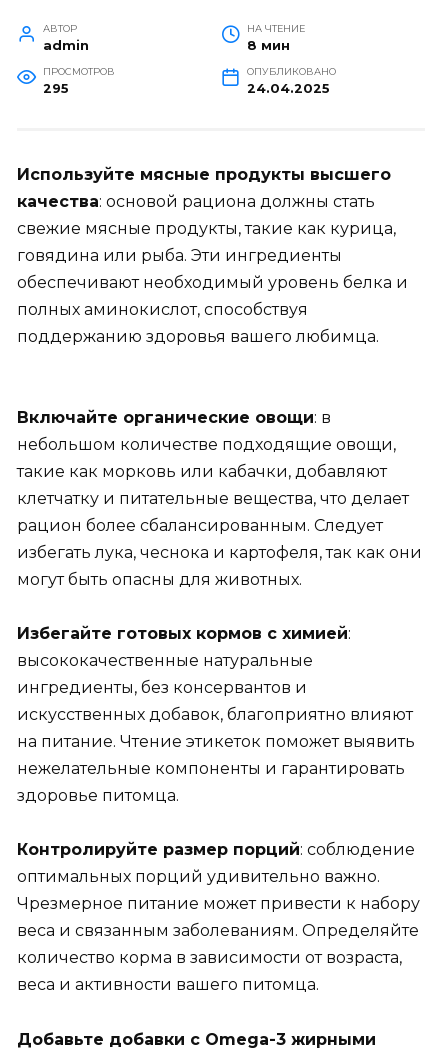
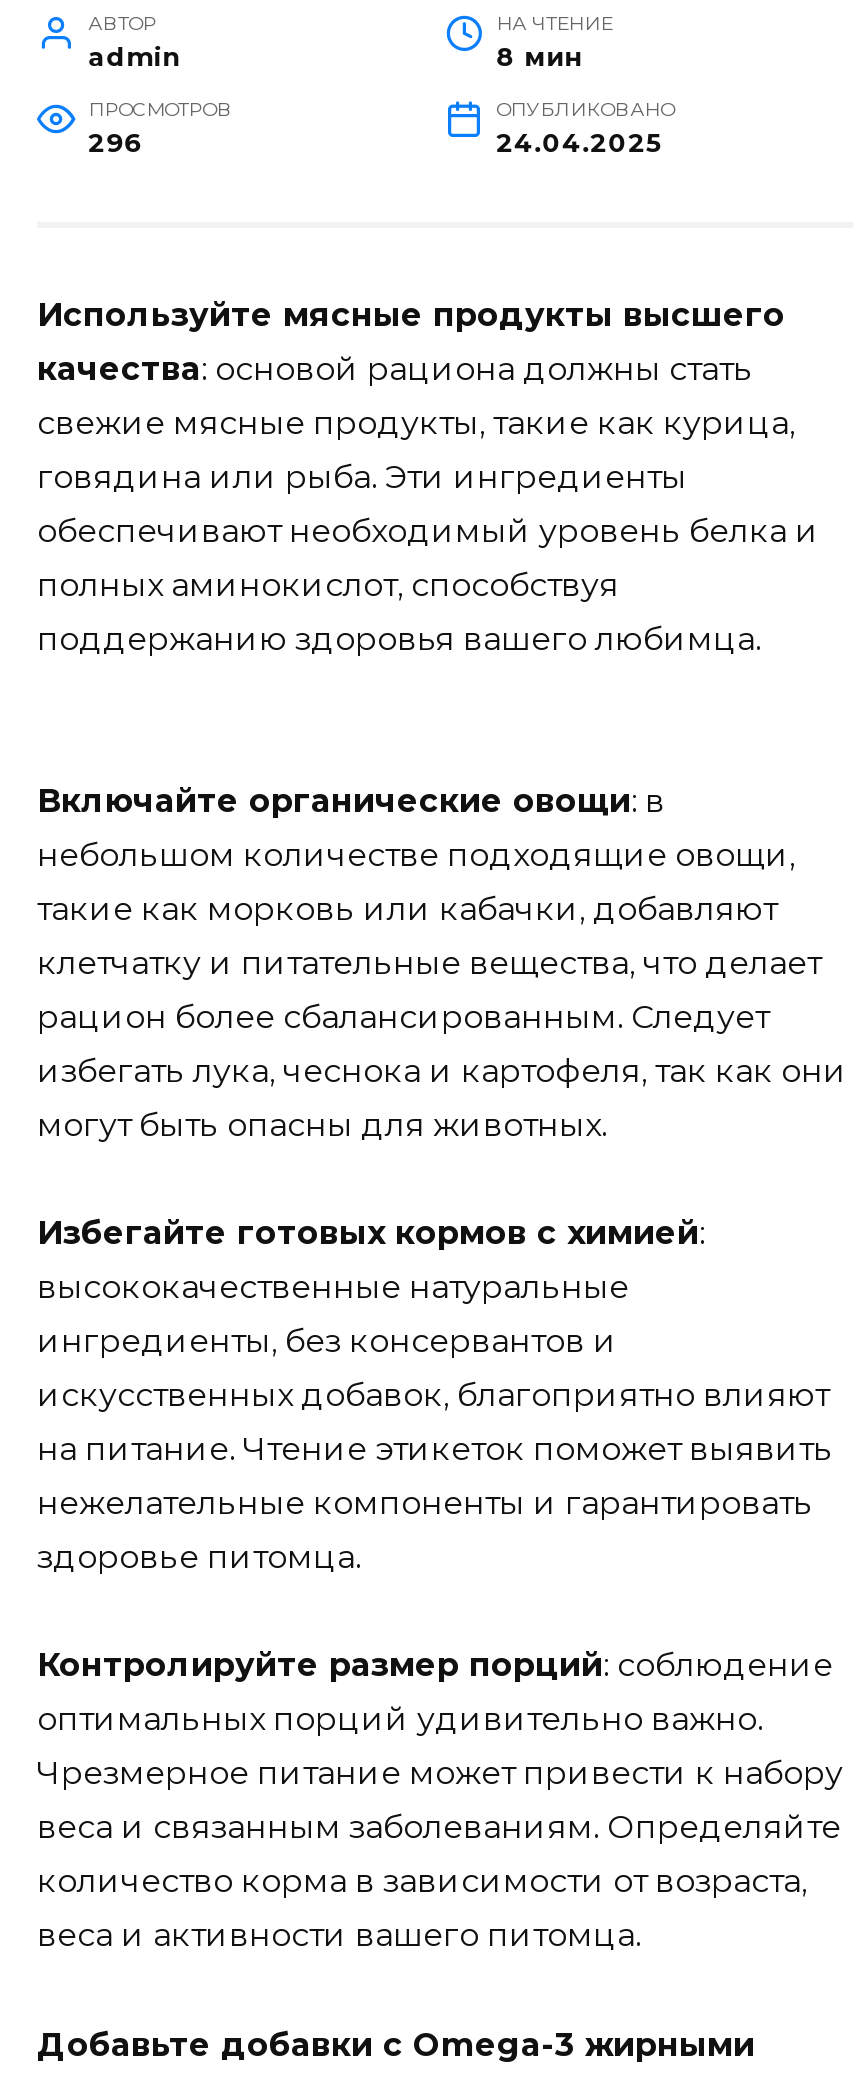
- 295
+ 296
